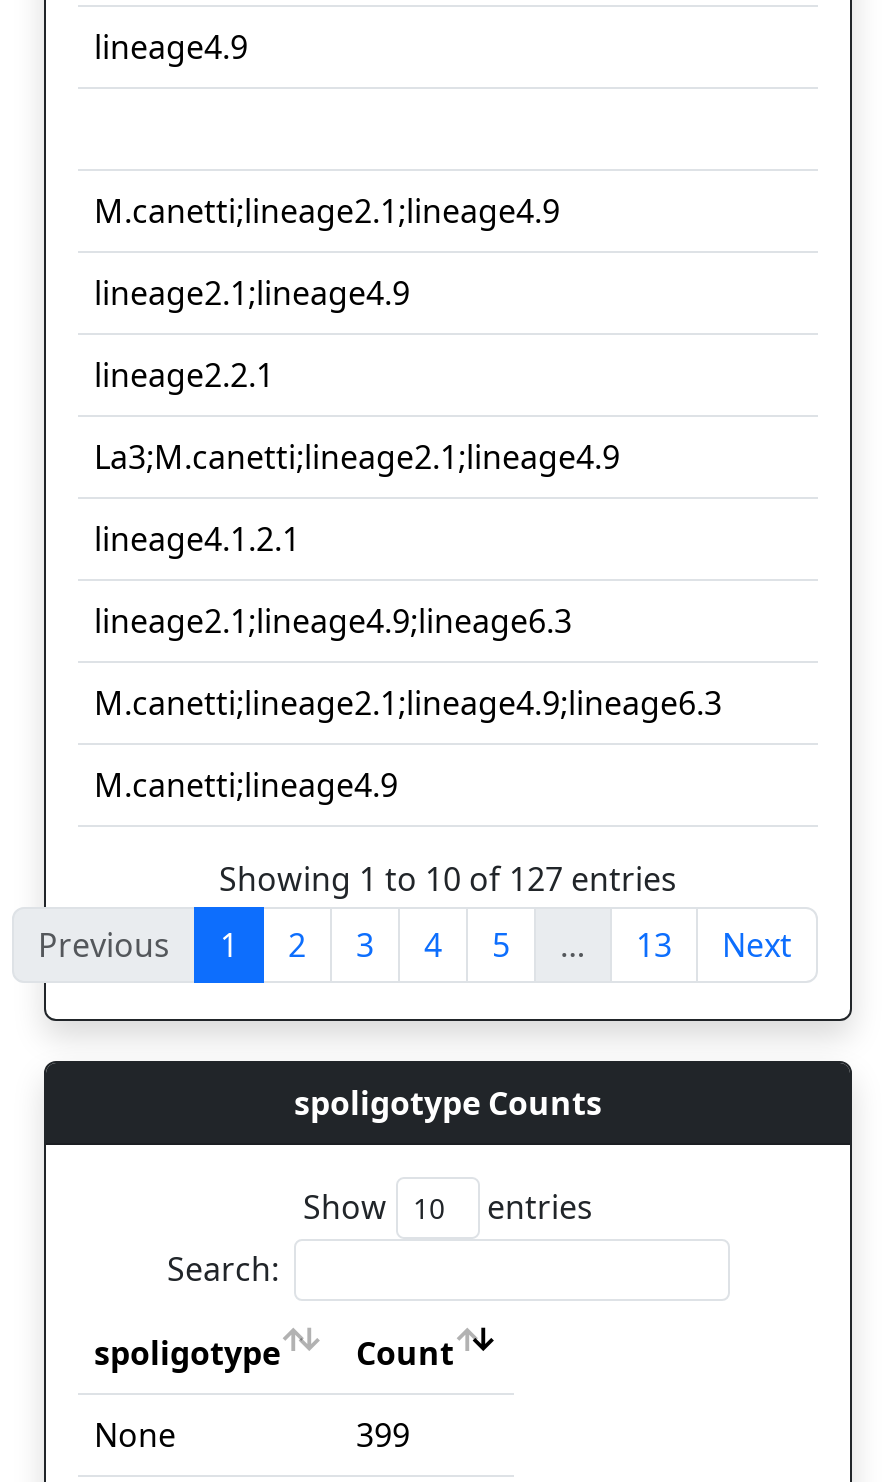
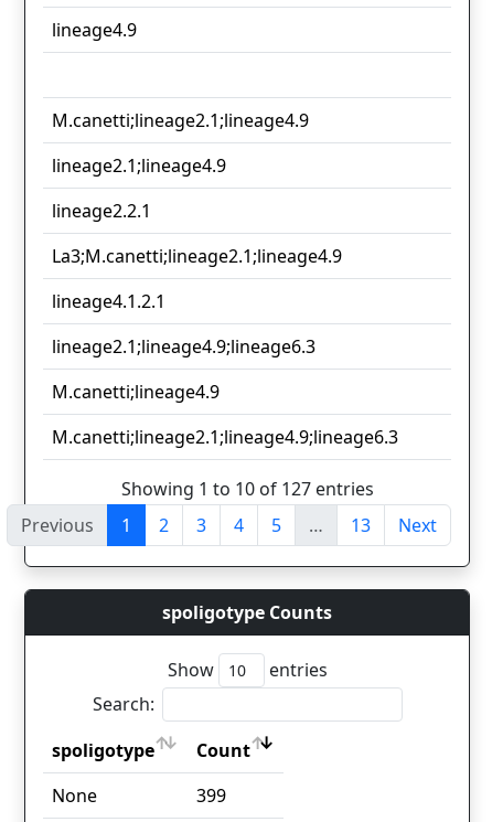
moved down: M.canetti;lineage2.1;lineage4.9;lineage6.3

moved up: M.canetti;lineage4.9
